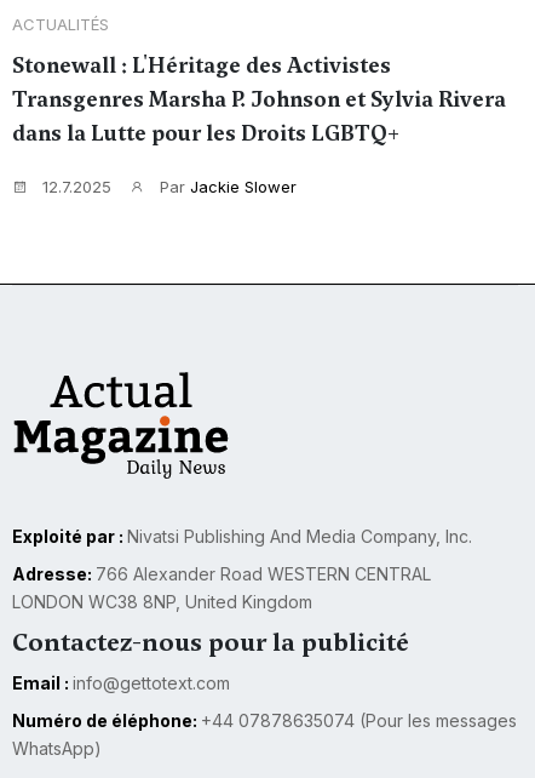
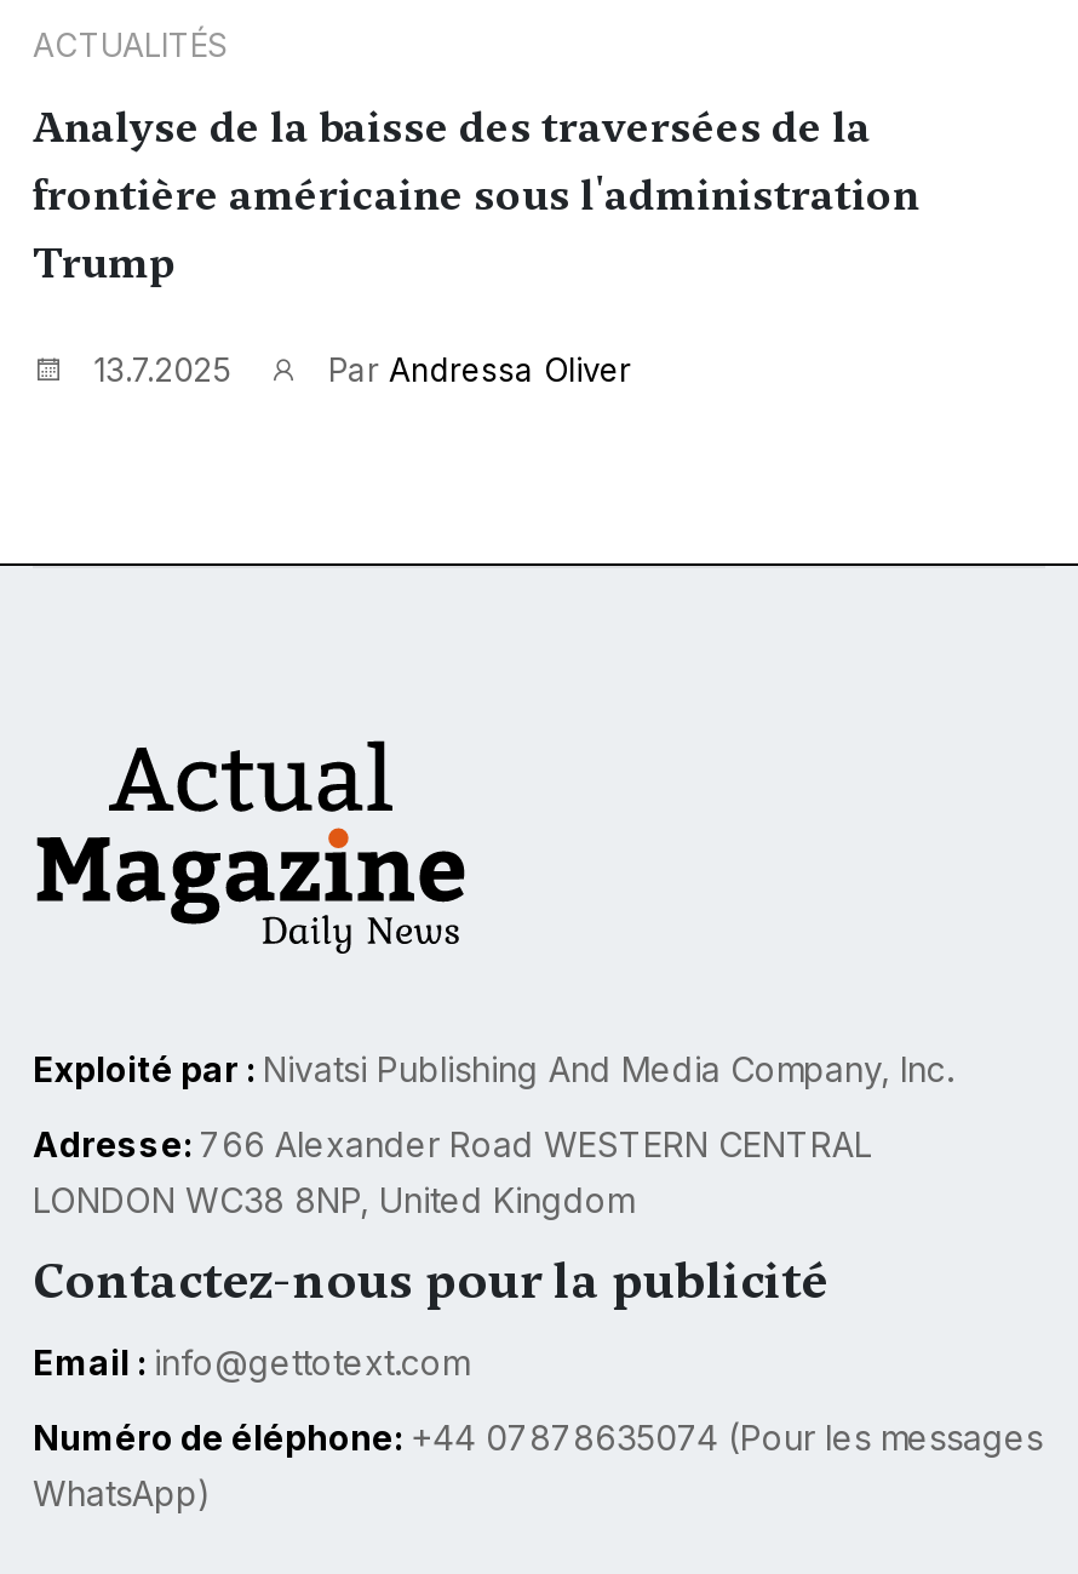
- Stonewall : L'Héritage des Activistes
- Transgenres Marsha P. Johnson et Sylvia Rivera
- dans la Lutte pour les Droits LGBTQ+
+ Analyse de la baisse des traversées de la
+ frontière américaine sous l'administration
+ Trump

- 12.7.2025
- Par Jackie Slower
+ 13.7.2025
+ Par Andressa Oliver
